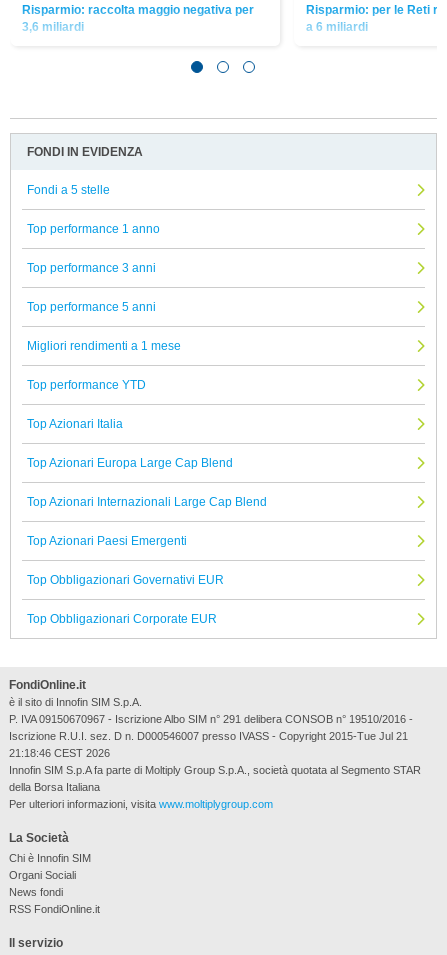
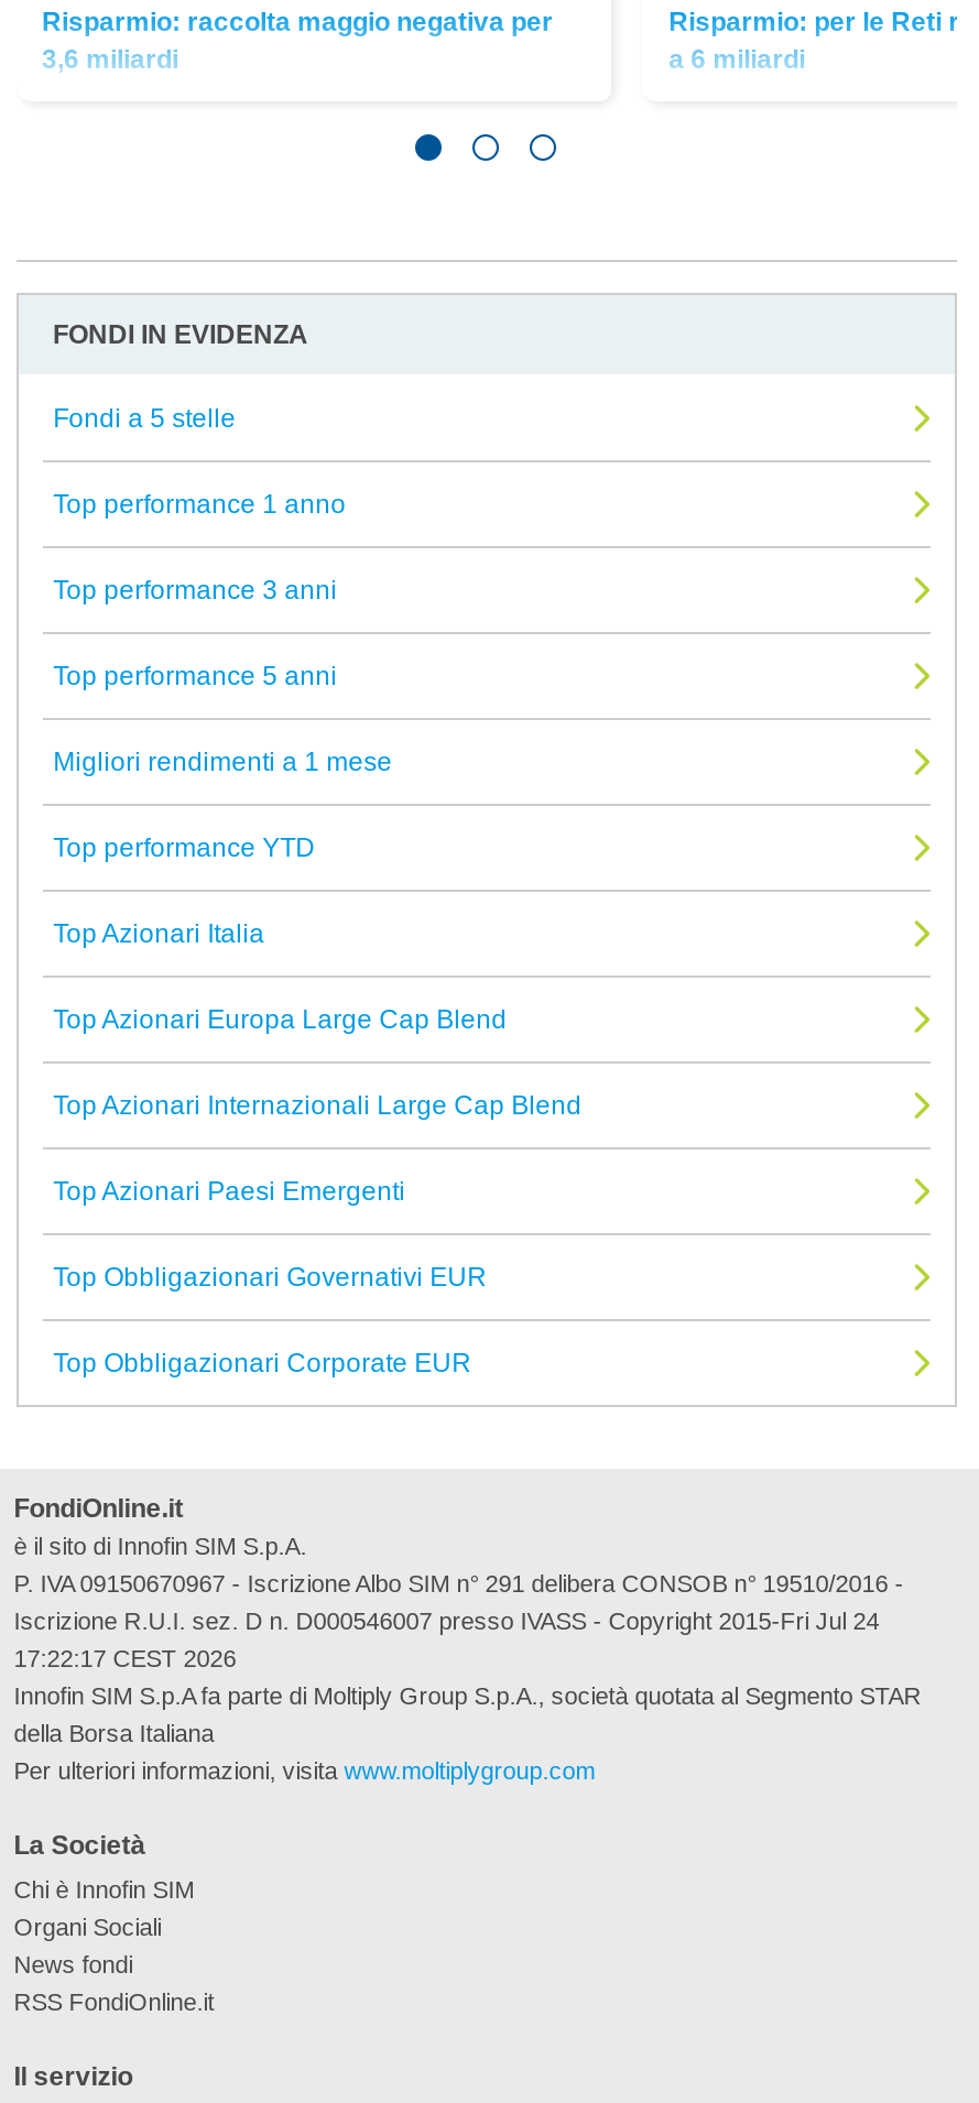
- Iscrizione R.U.I. sez. D n. D000546007 presso IVASS - Copyright 2015-Tue Jul 21
+ Iscrizione R.U.I. sez. D n. D000546007 presso IVASS - Copyright 2015-Fri Jul 24

- 21:18:46 CEST 2026
+ 17:22:17 CEST 2026
